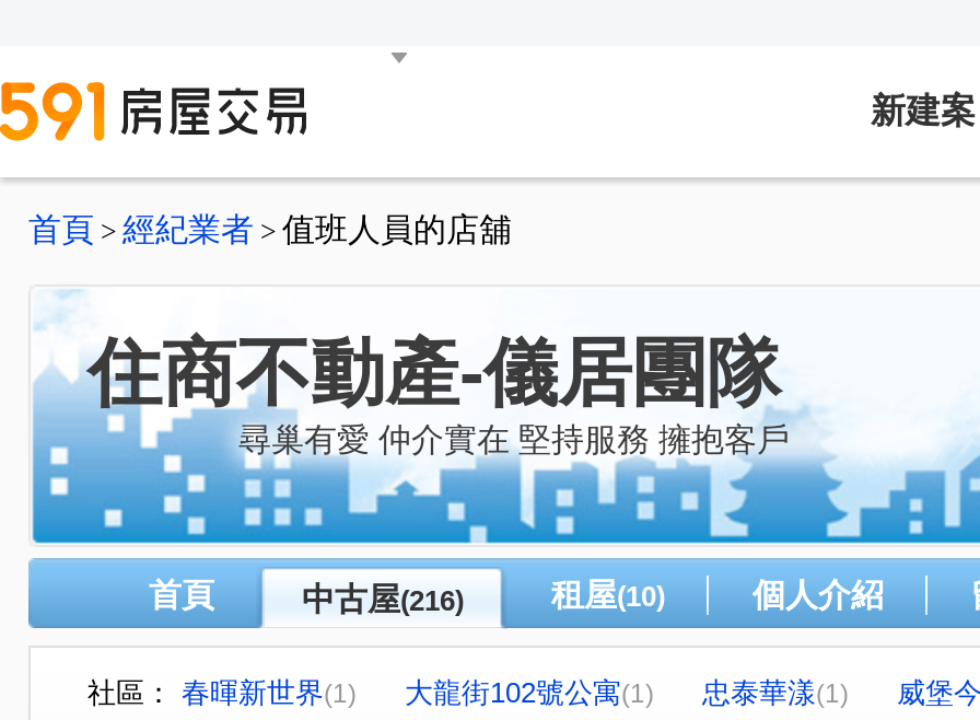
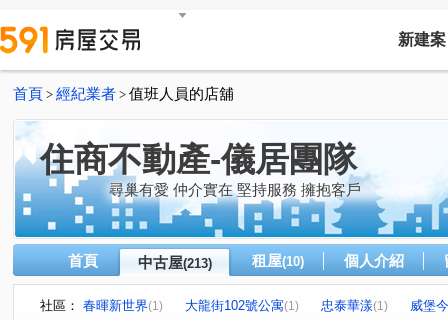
- 中古屋(216)
+ 中古屋(213)
